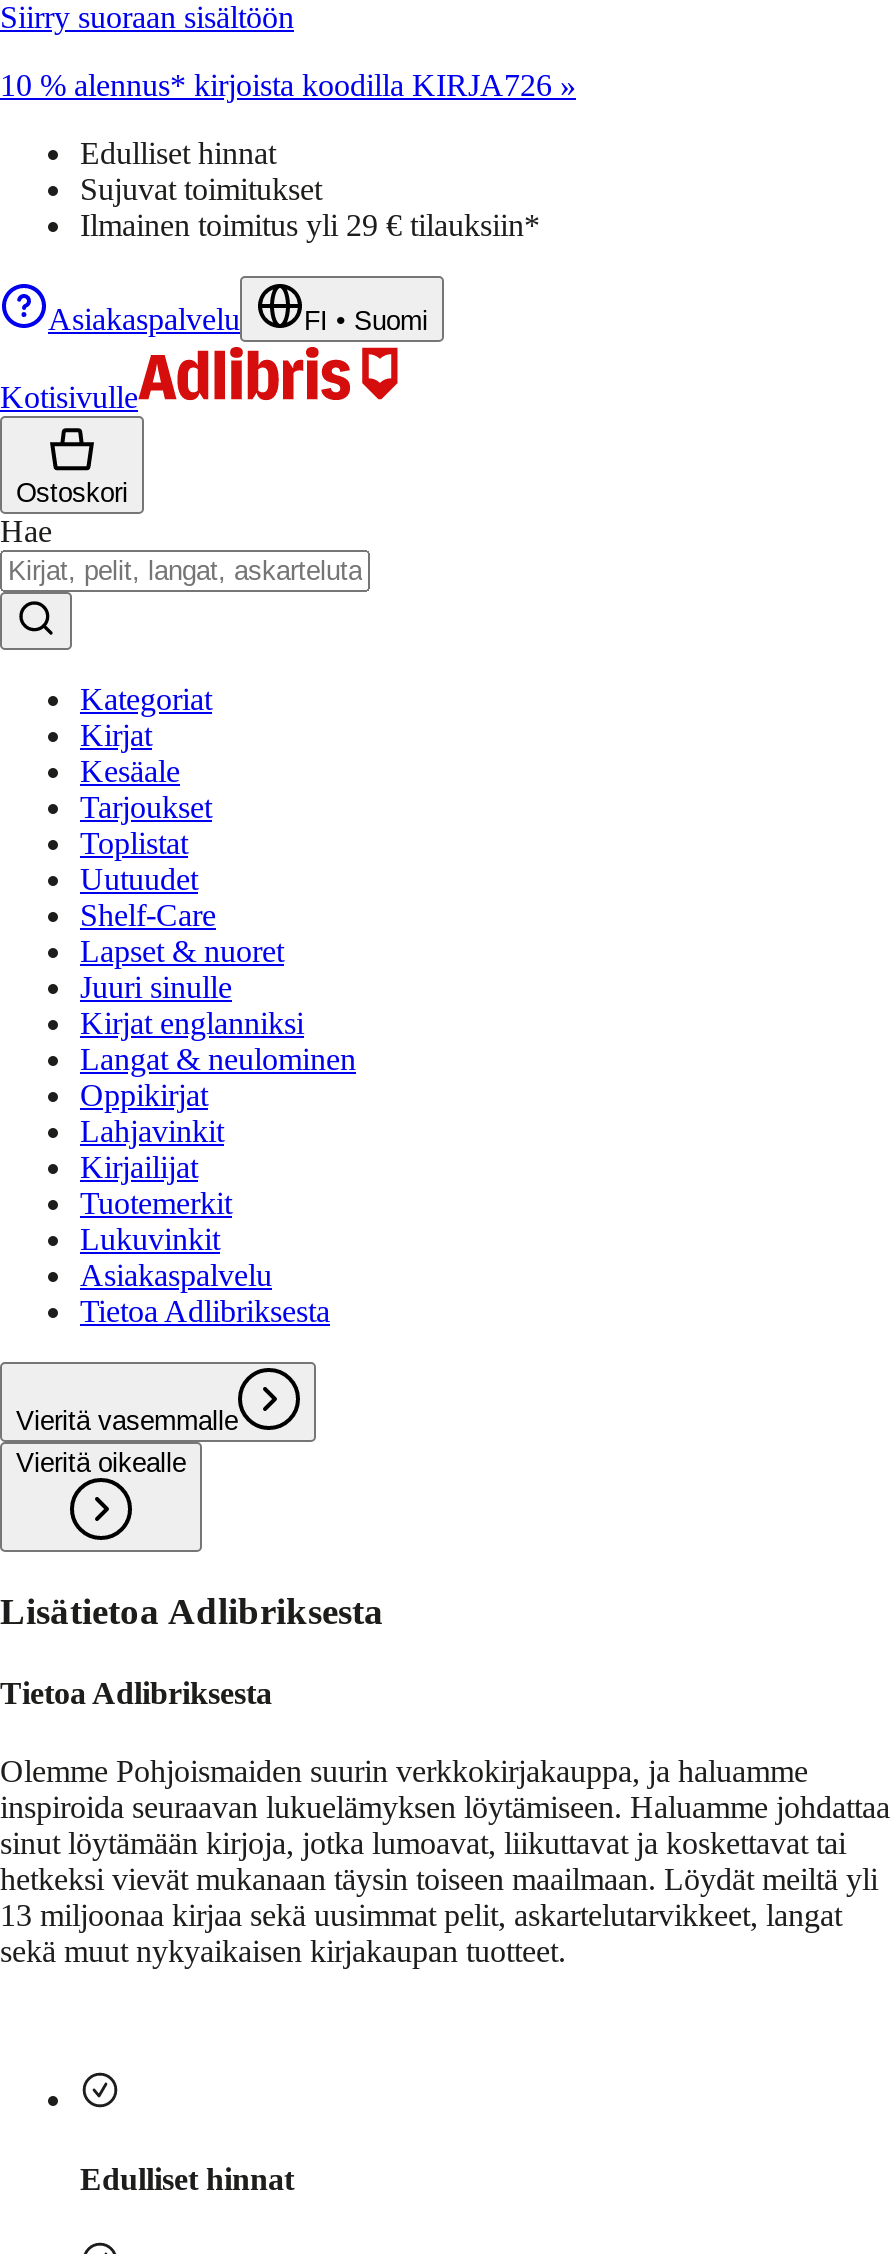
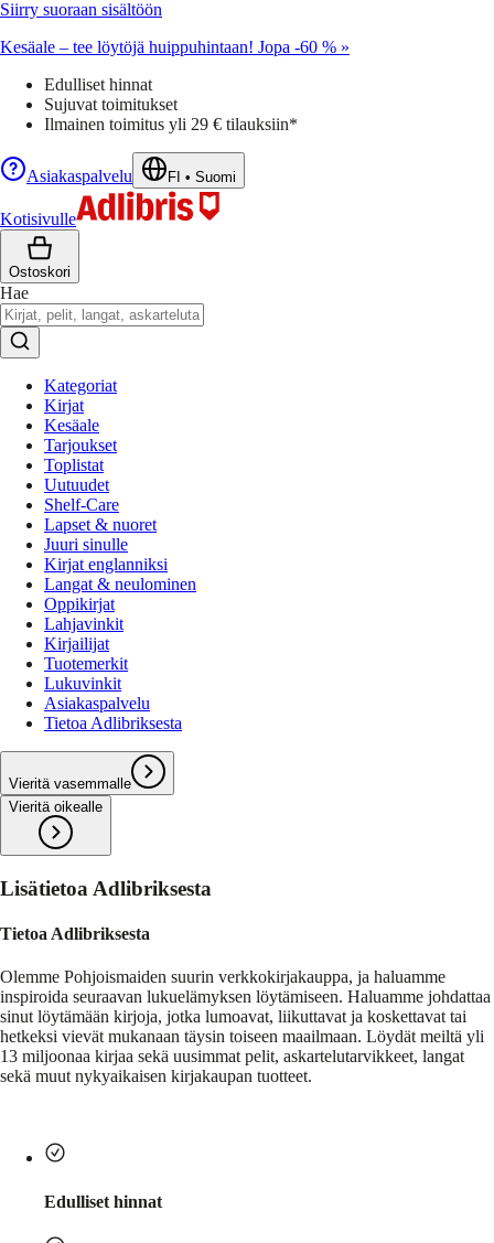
- 10 % alennus* kirjoista koodilla KIRJA726 »
+ Kesäale – tee löytöjä huippuhintaan! Jopa -60 % »
